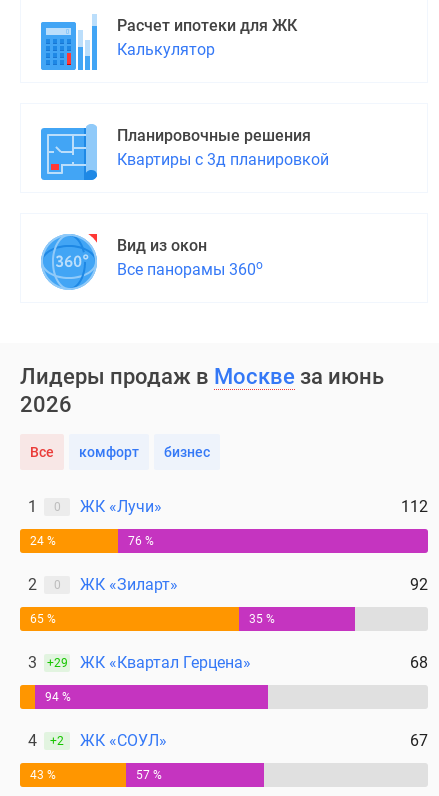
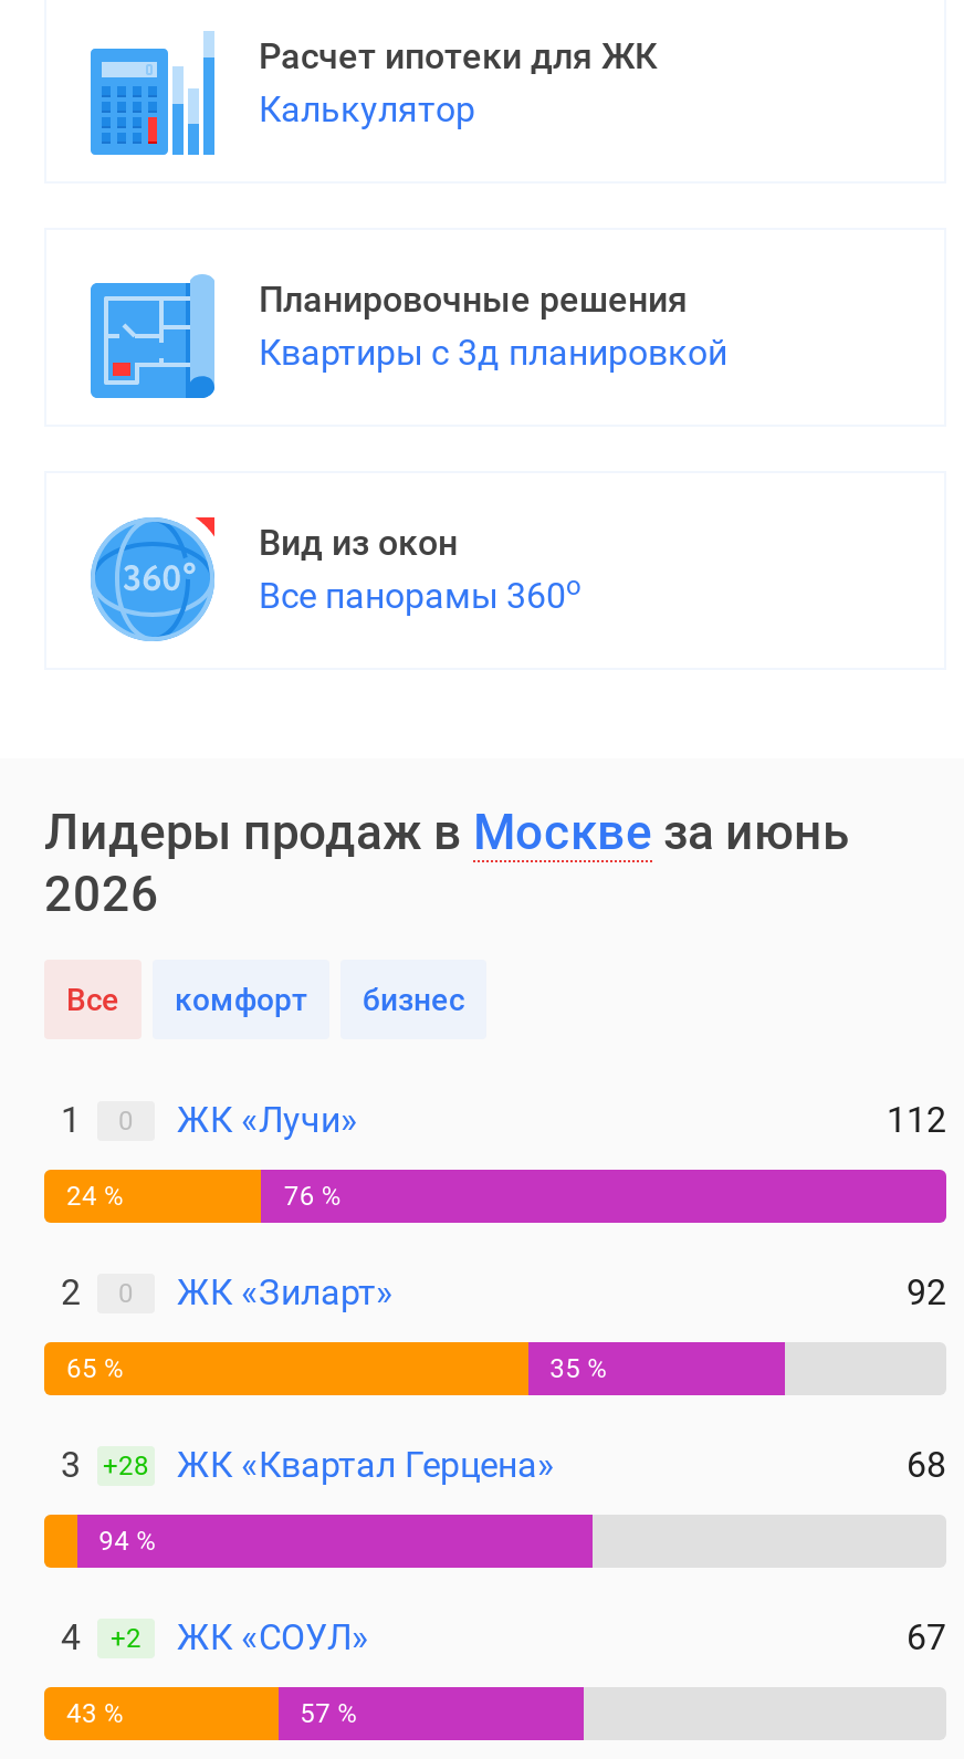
- 3 +29 ЖК «Квартал Герцена»
+ 3 +28 ЖК «Квартал Герцена»
